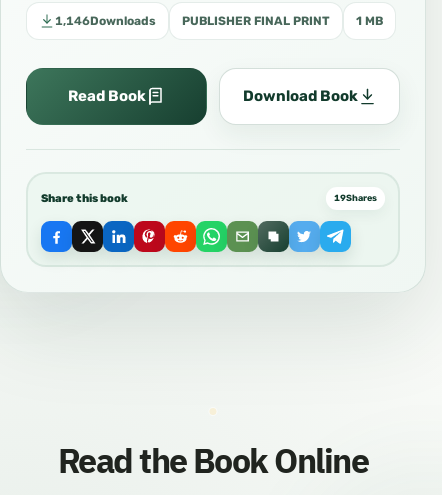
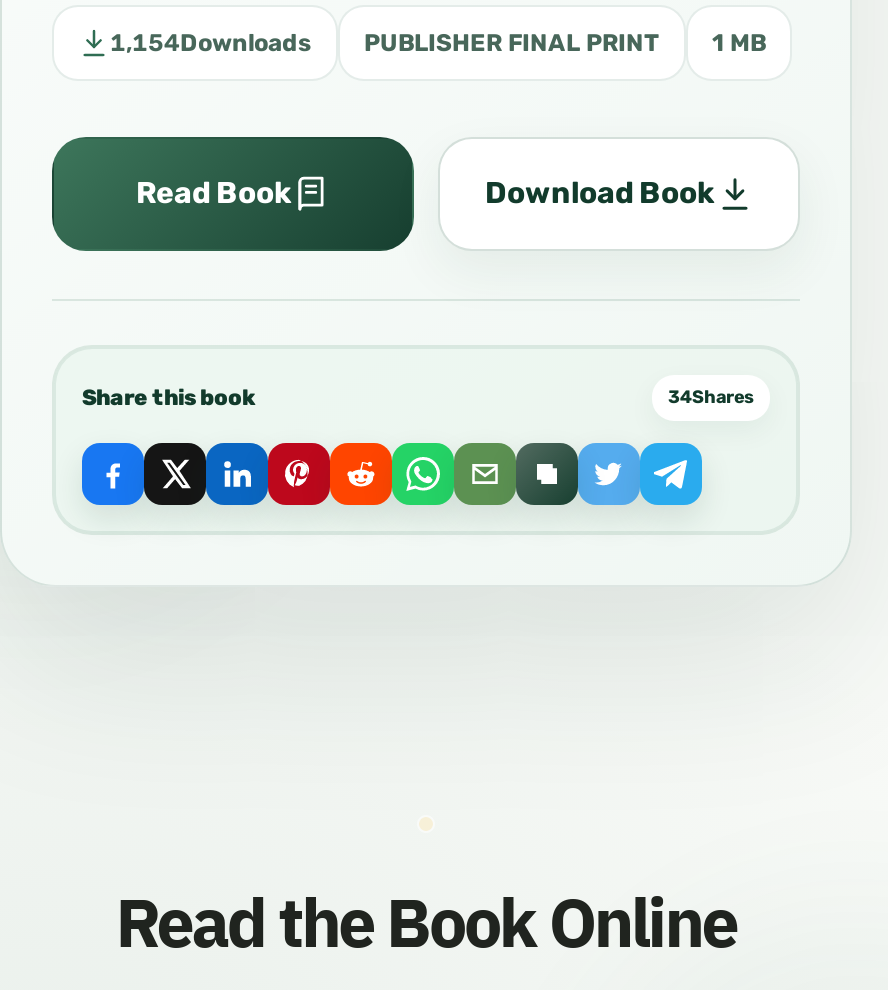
- 1,146Downloads PUBLISHER FINAL PRINT 1 MB
+ 1,154Downloads PUBLISHER FINAL PRINT 1 MB

- 19Shares
+ 34Shares
